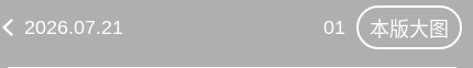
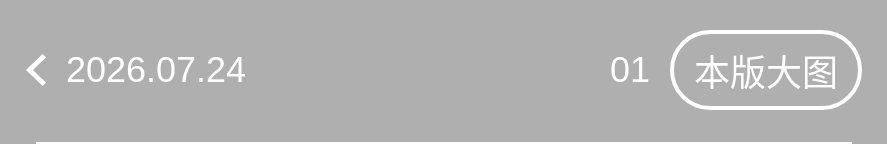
- 2026.07.21
+ 2026.07.24
